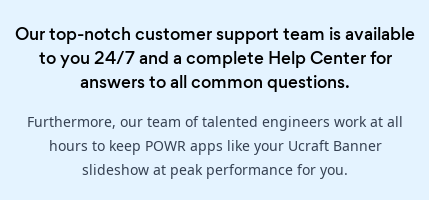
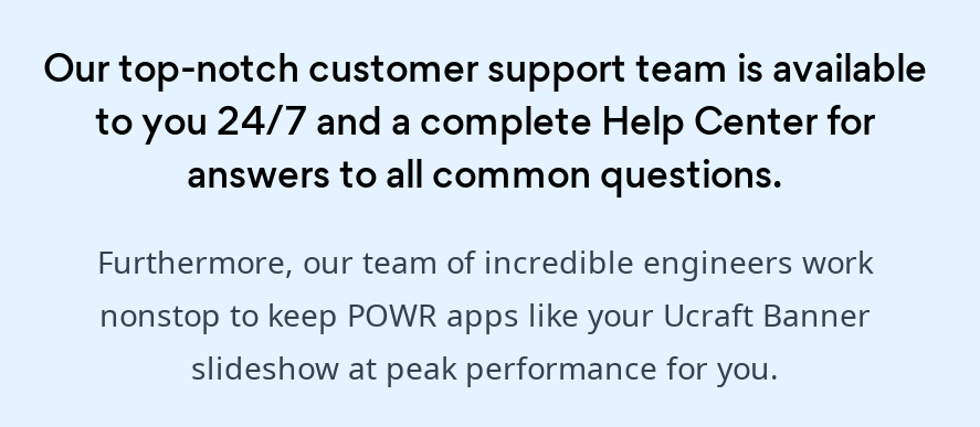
- Furthermore, our team of talented engineers work at all
- hours to keep POWR apps like your Ucraft Banner
+ Furthermore, our team of incredible engineers work
+ nonstop to keep POWR apps like your Ucraft Banner
